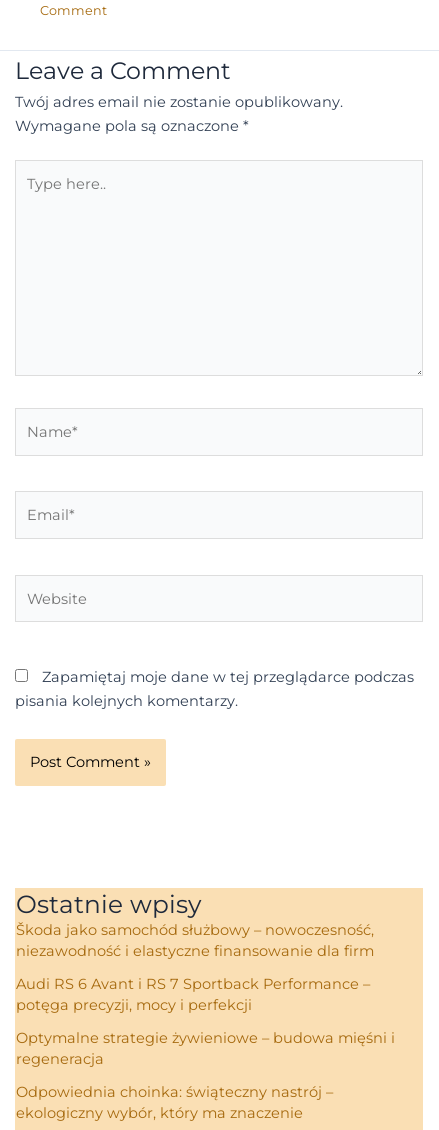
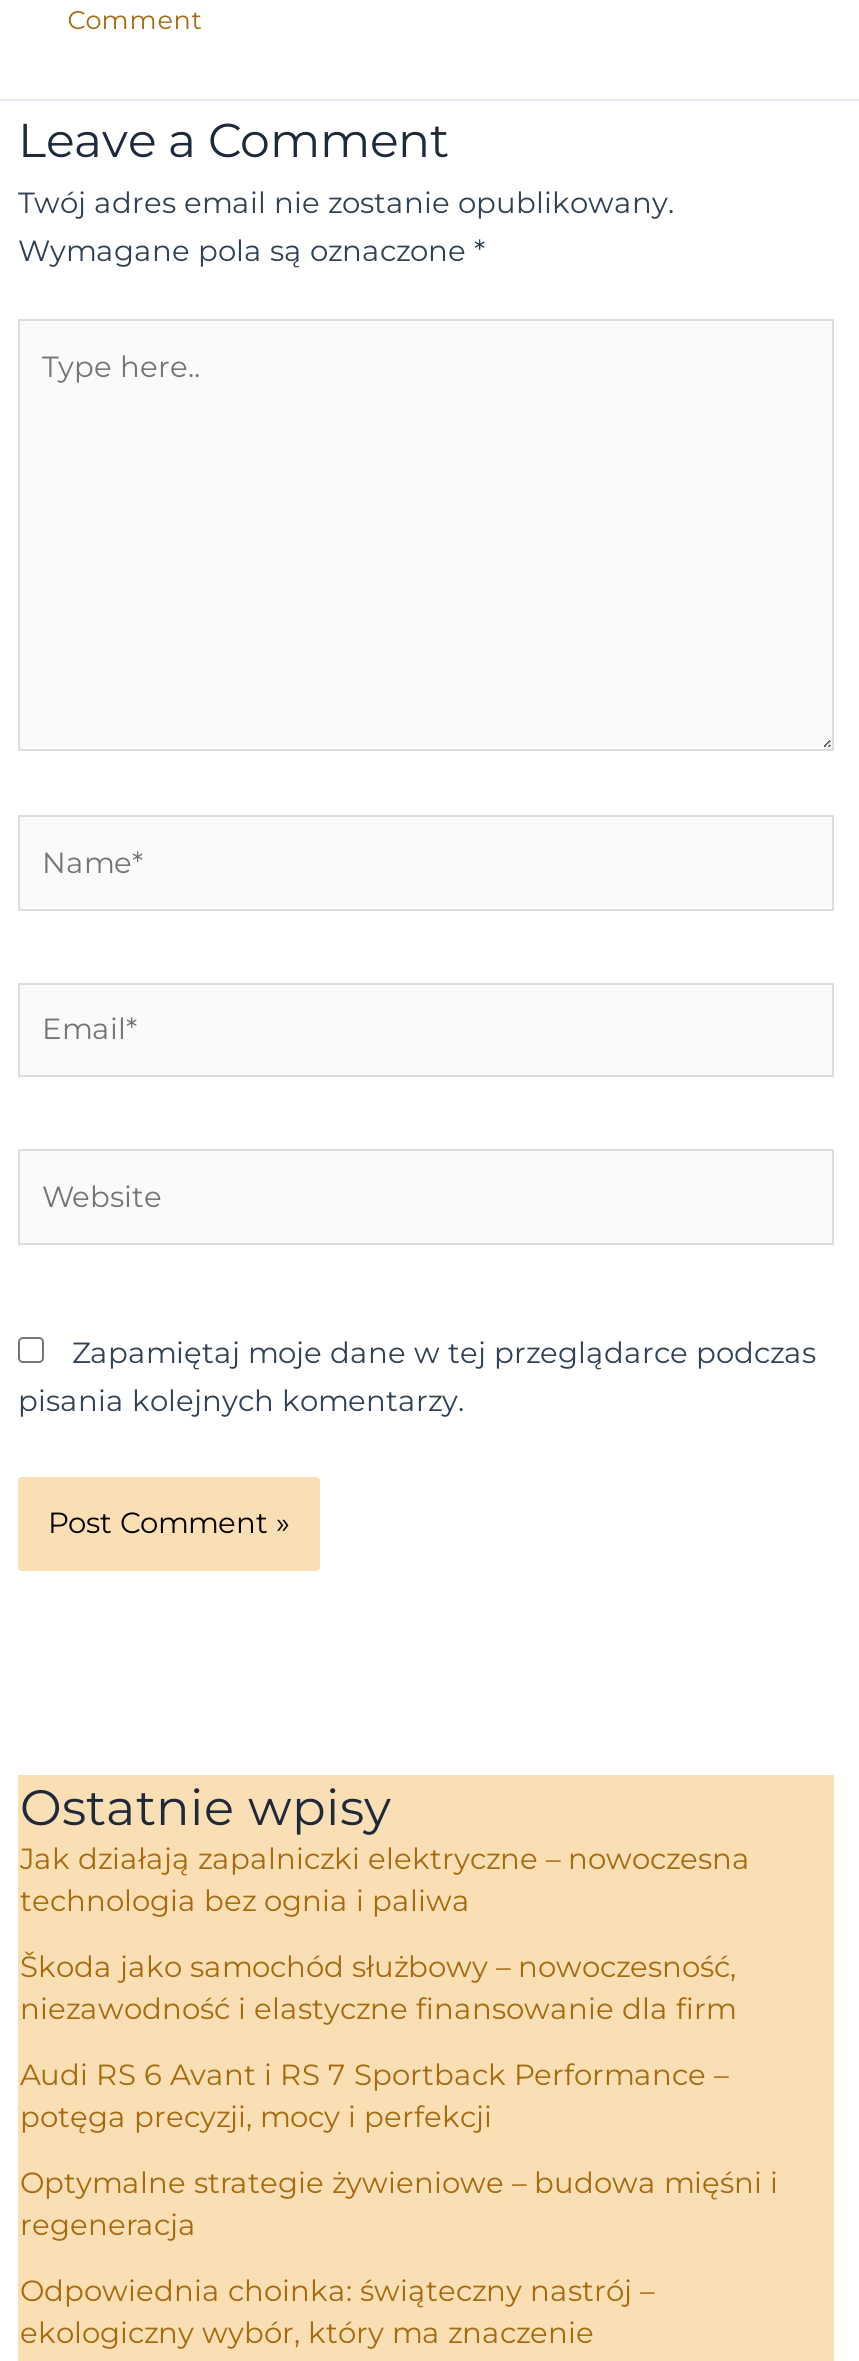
+ Jak działają zapalniczki elektryczne – nowoczesna
+ technologia bez ognia i paliwa
